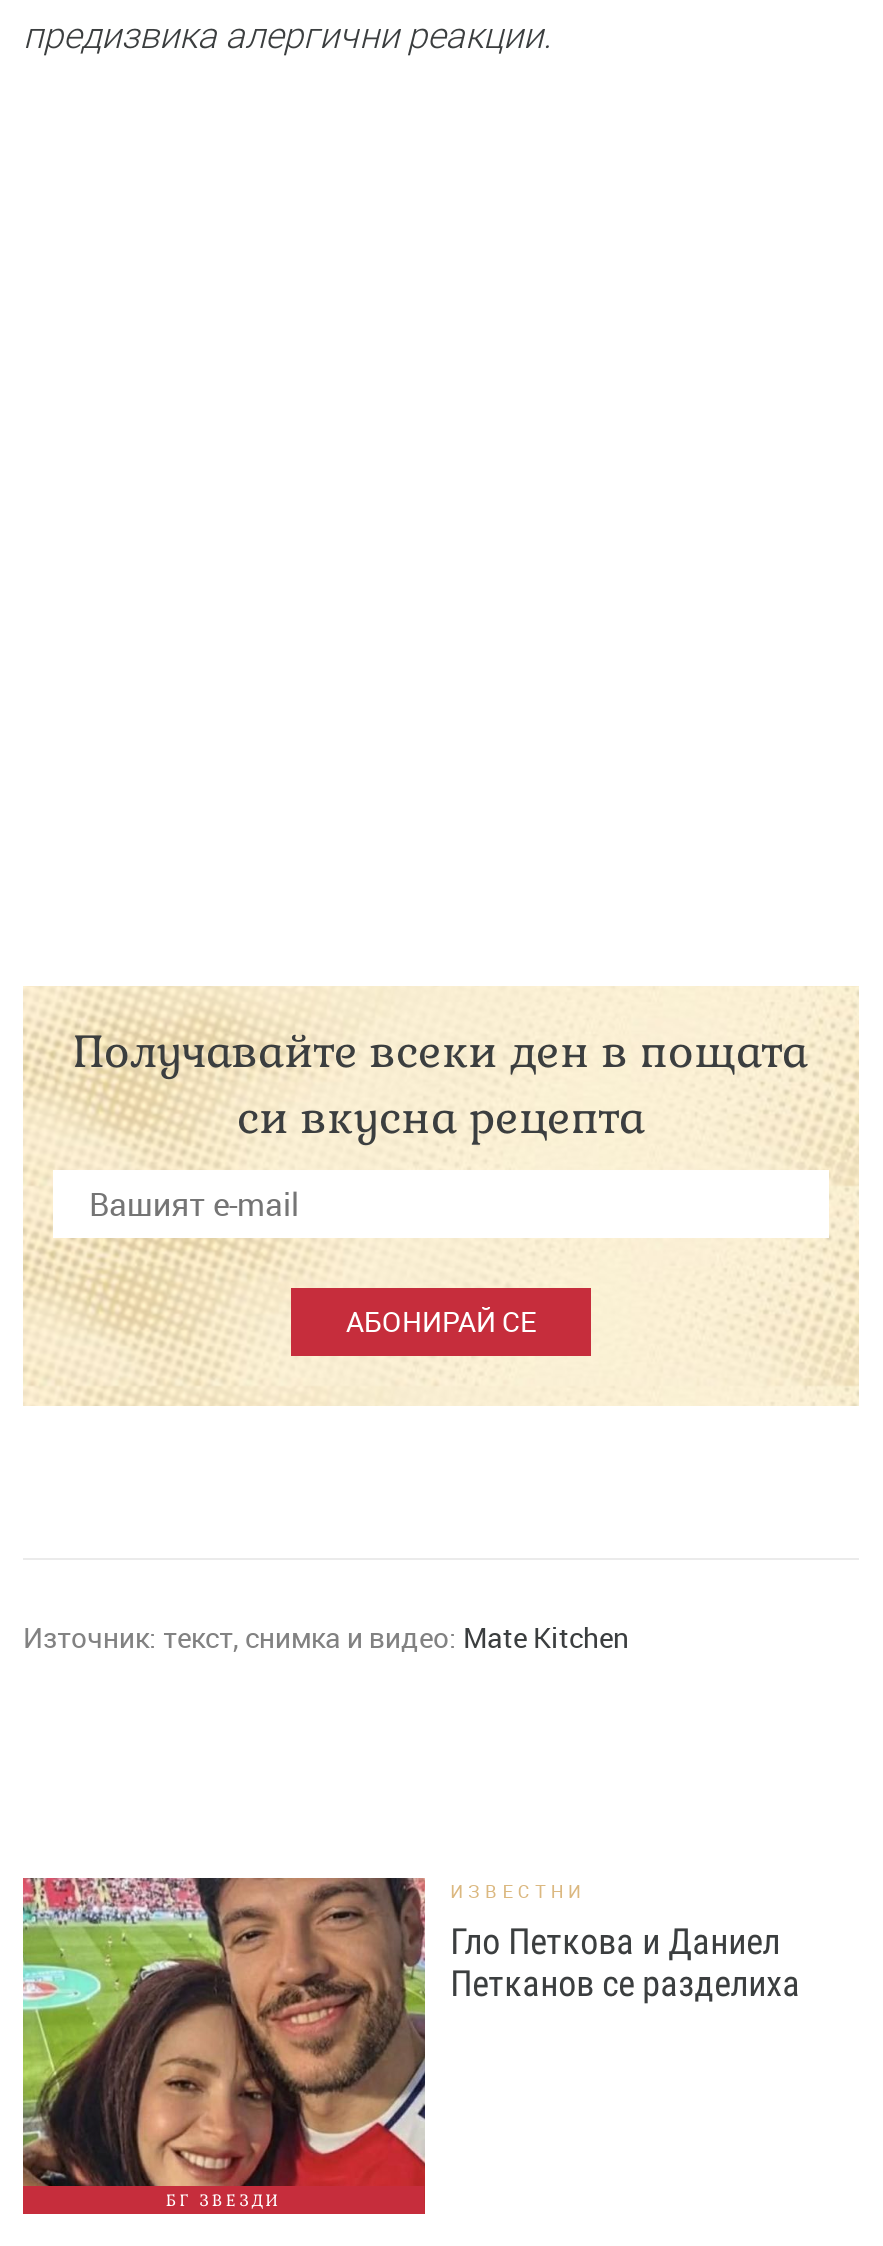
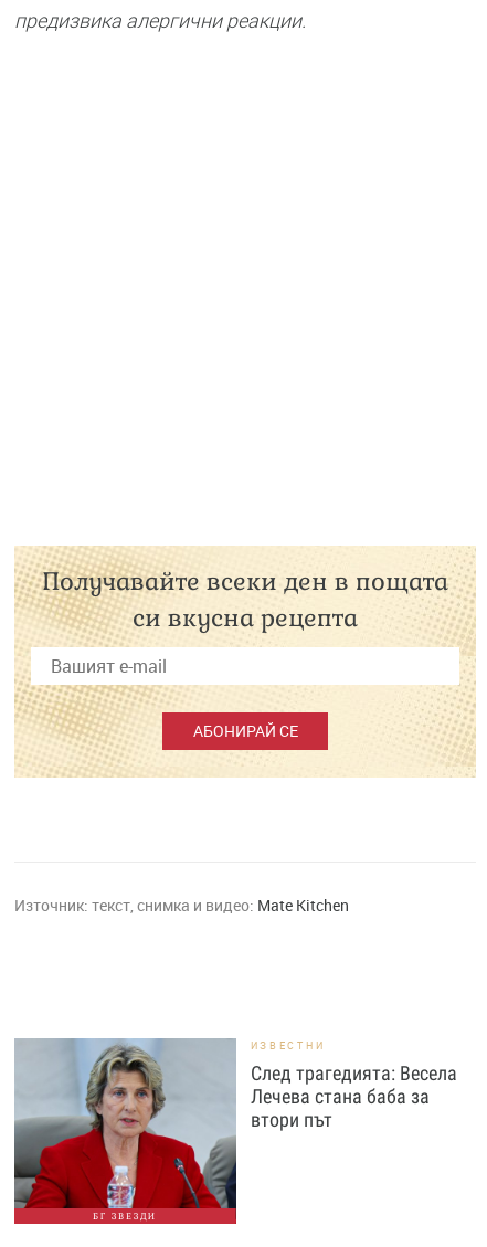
- [image]
- Гло Петкова и Даниел
- Петканов се разделиха
+ [image]
+ След трагедията: Весела
+ Лечева стана баба за
+ втори път
